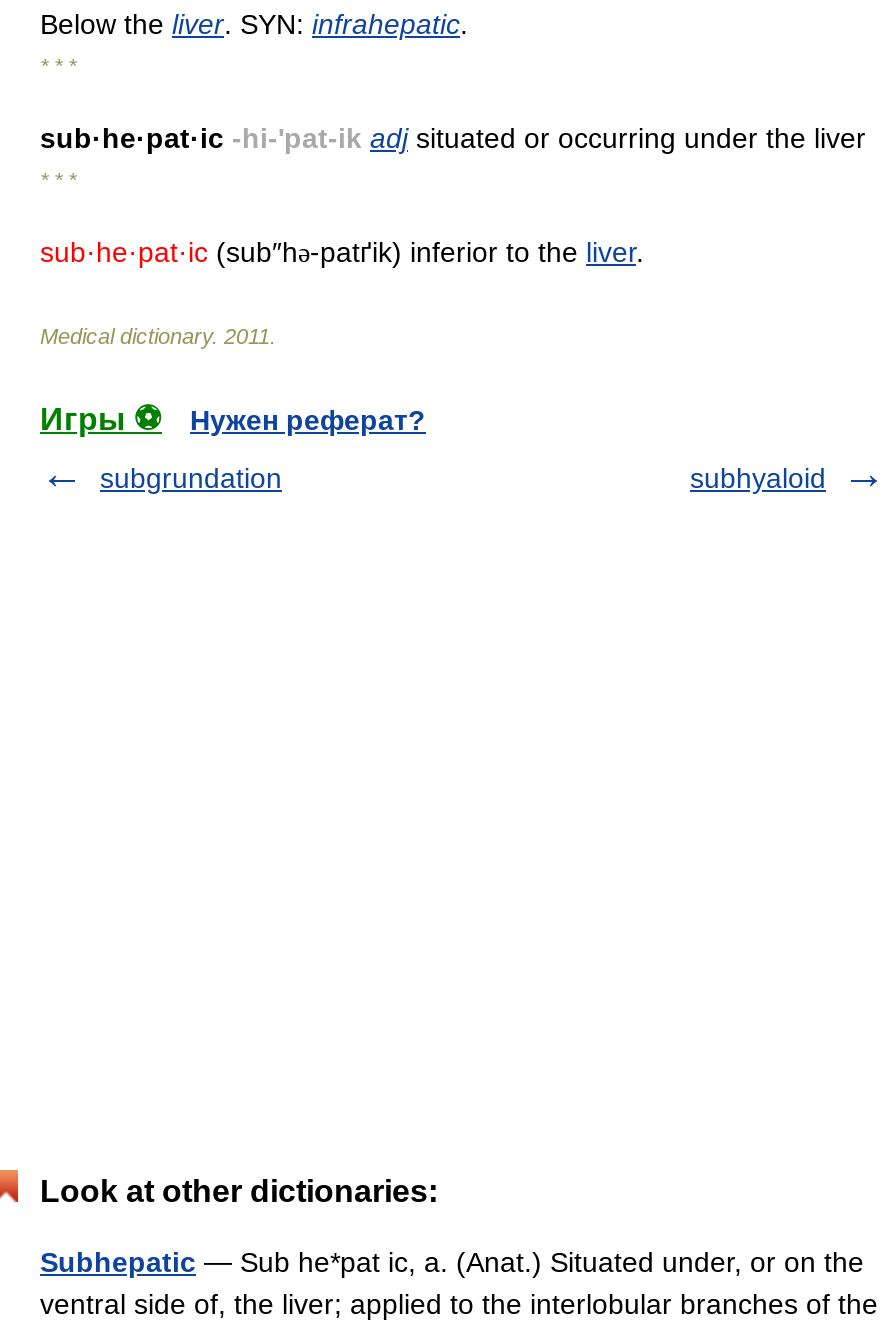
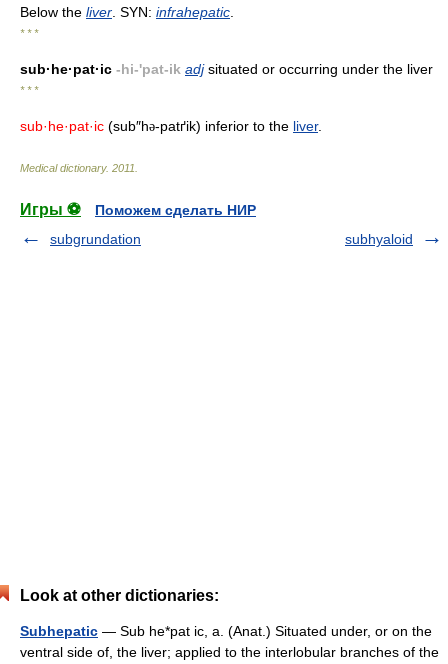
- Нужен реферат?
+ Поможем сделать НИР
